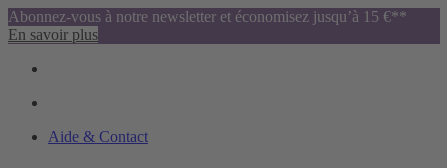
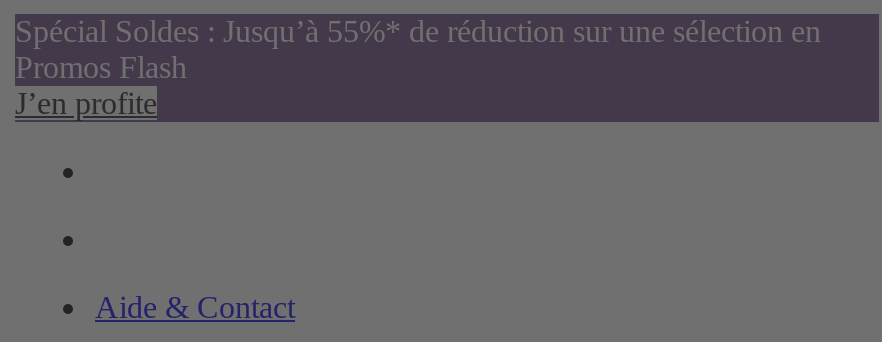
- Abonnez-vous à notre newsletter et économisez jusqu’à 15 €**
- En savoir plus
+ Spécial Soldes : Jusqu’à 55%* de réduction sur une sélection en
+ Promos Flash
+ J’en profite
